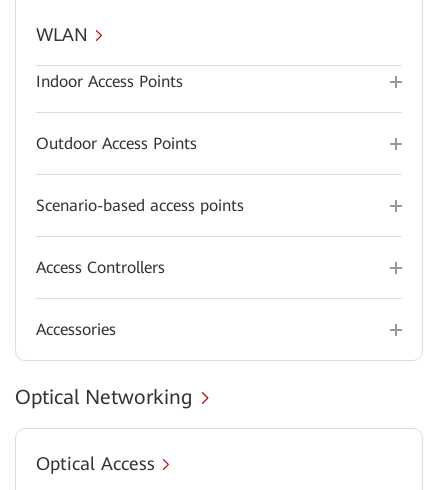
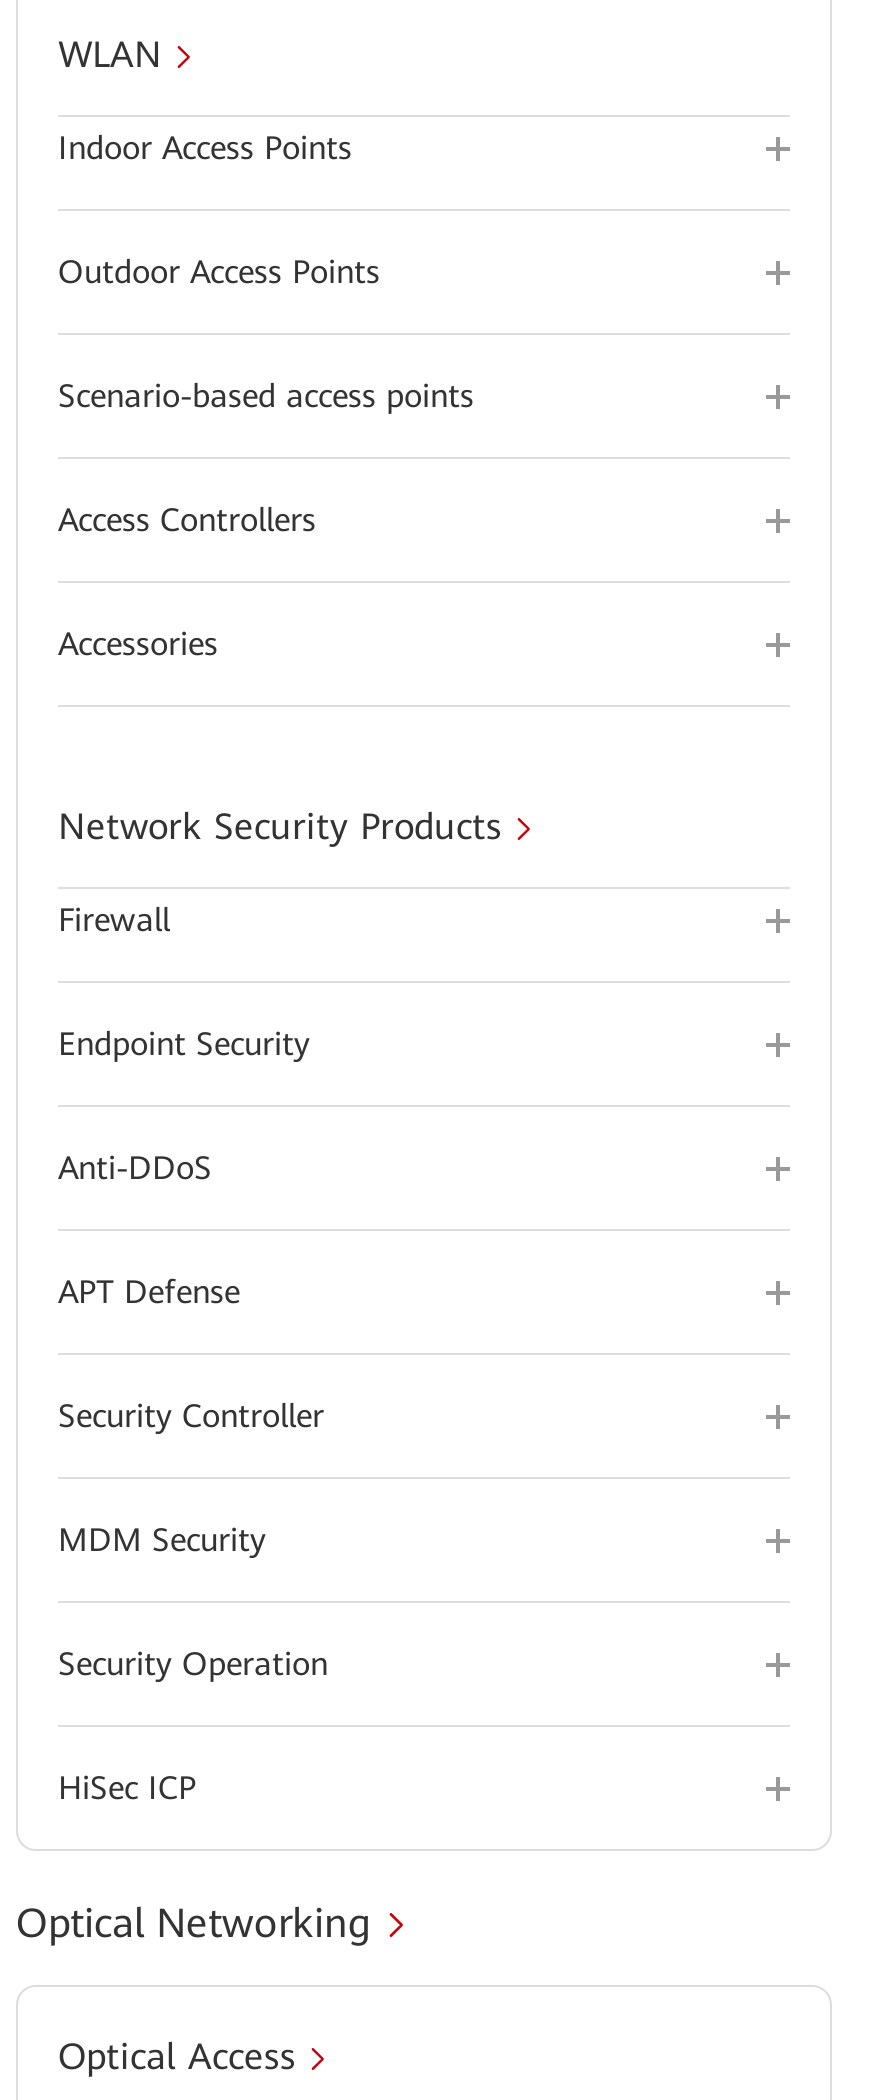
+ Network Security Products
+ Firewall
+ Endpoint Security
+ Anti-DDoS
+ APT Defense
+ Security Controller
+ MDM Security
+ Security Operation
+ HiSec ICP
